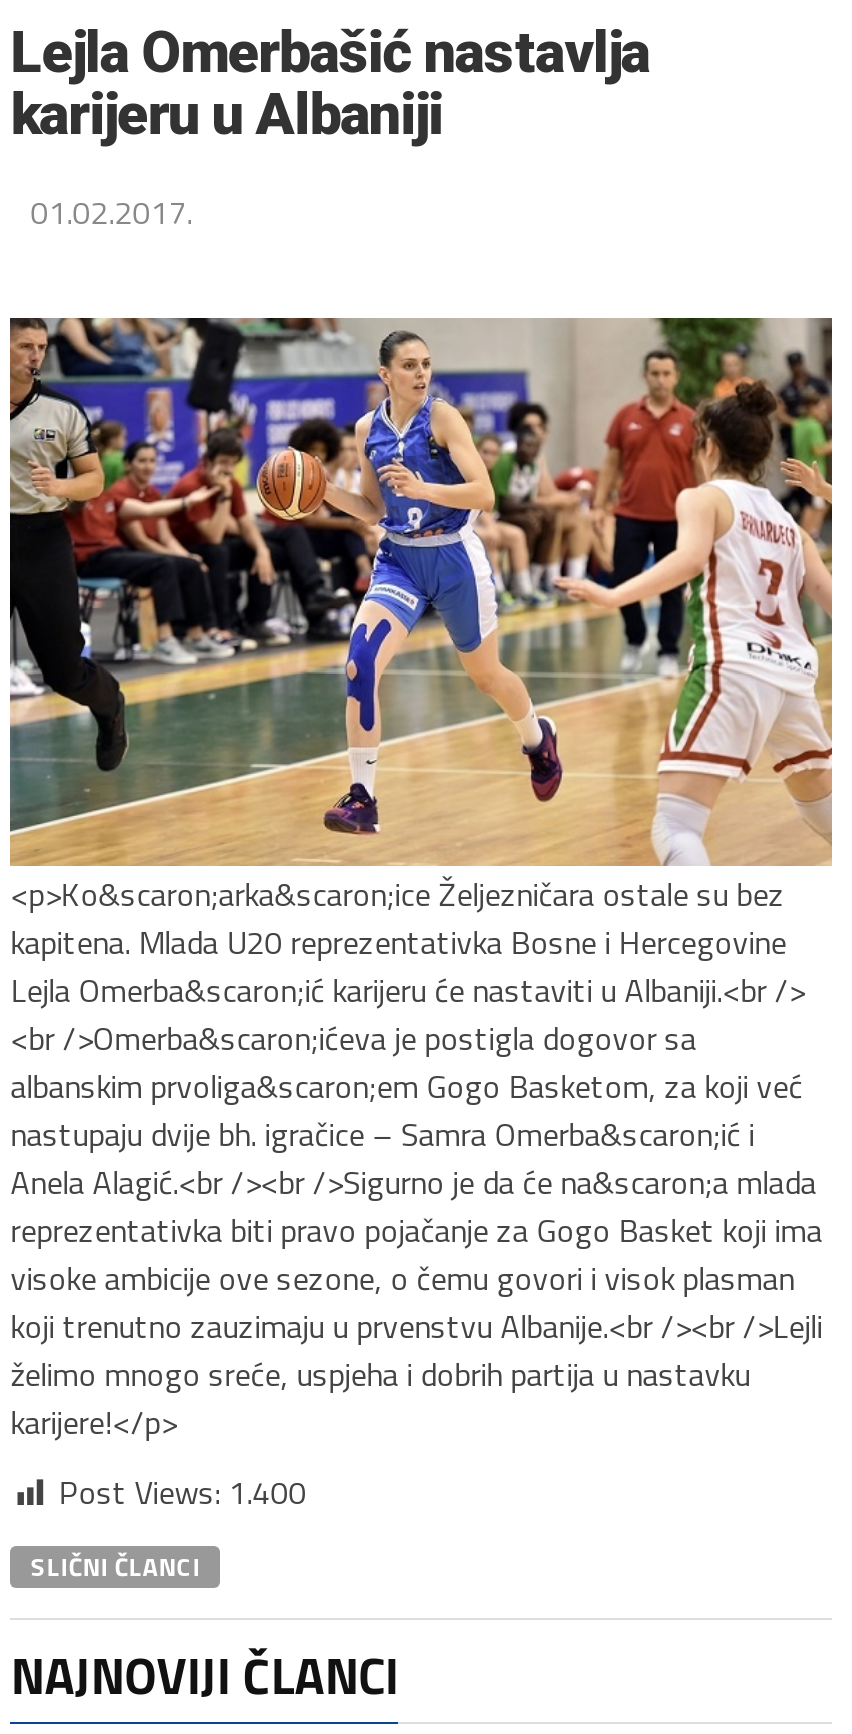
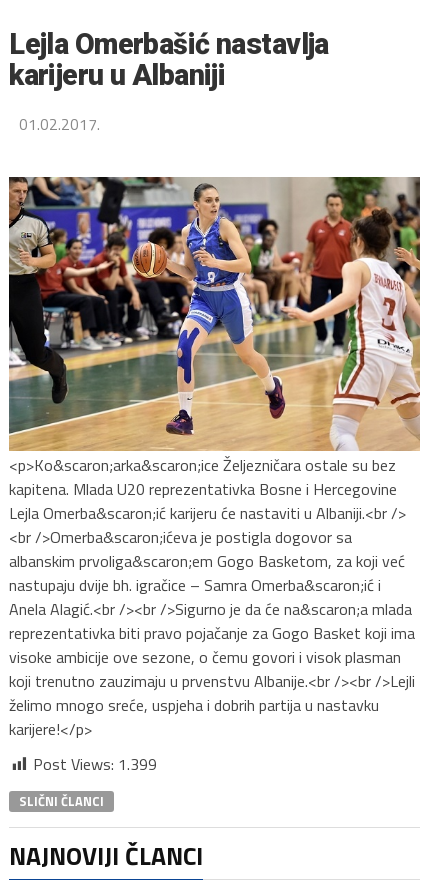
- Post Views: 1.400
+ Post Views: 1.399
